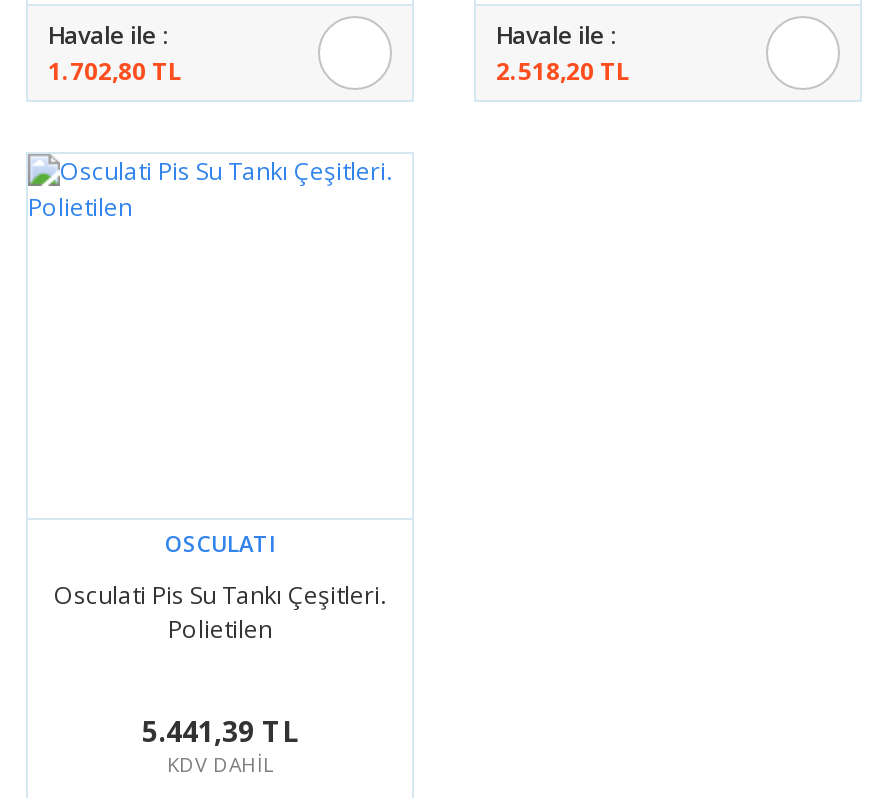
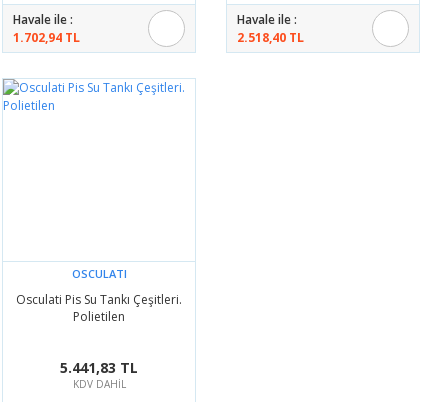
- 1.702,80 TL
+ 1.702,94 TL

- 2.518,20 TL
+ 2.518,40 TL

- 5.441,39 TL
+ 5.441,83 TL
